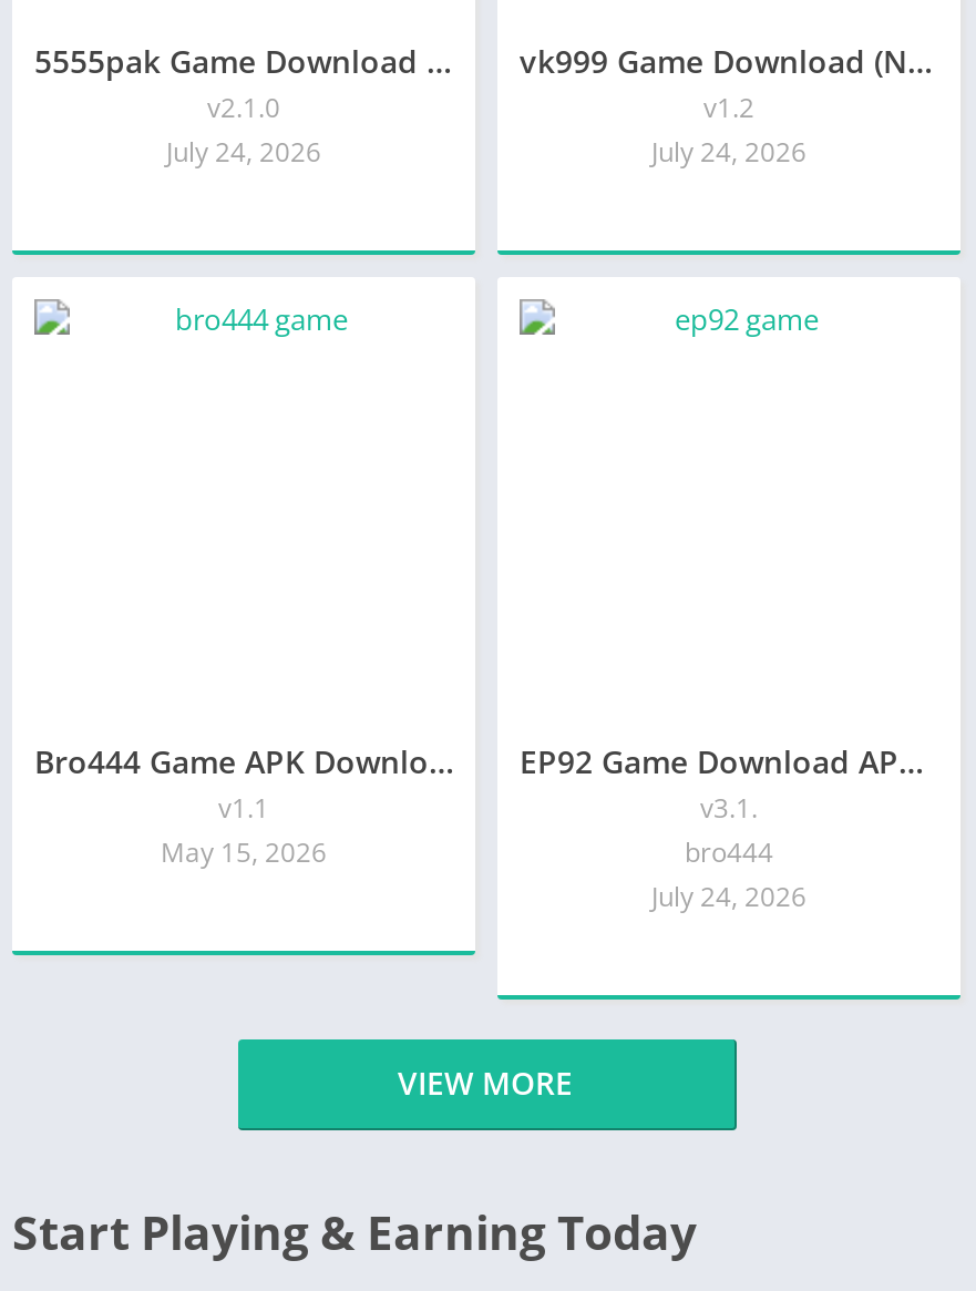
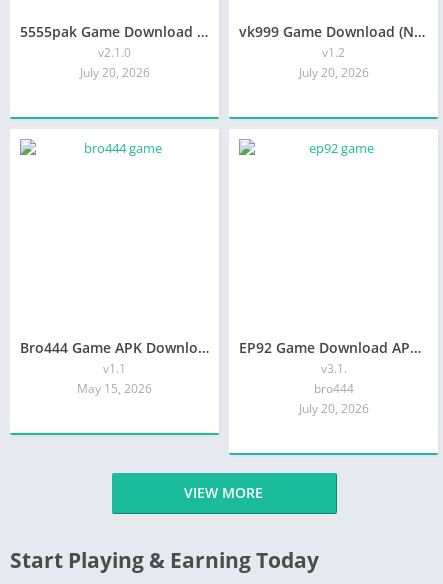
- July 24, 2026
+ July 20, 2026

- July 24, 2026
+ July 20, 2026

- July 24, 2026
+ July 20, 2026
